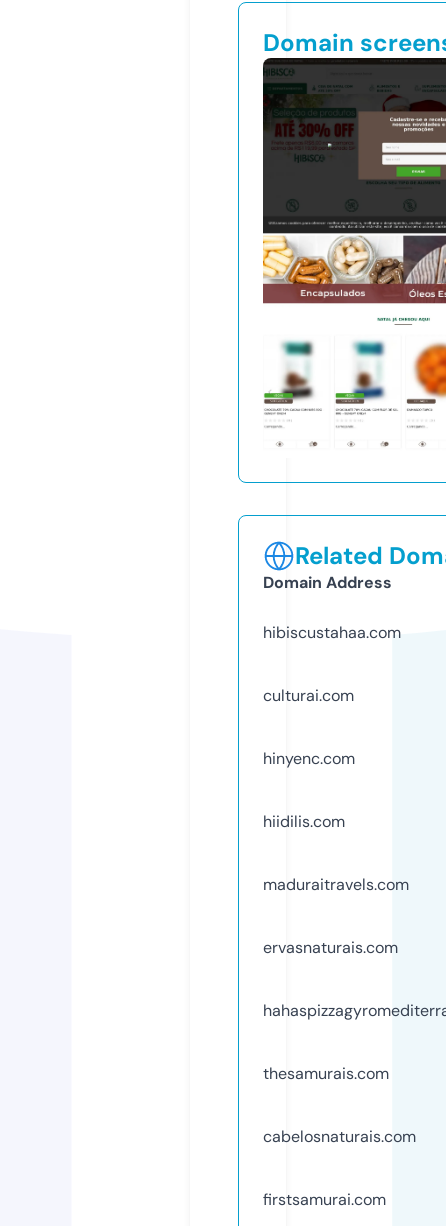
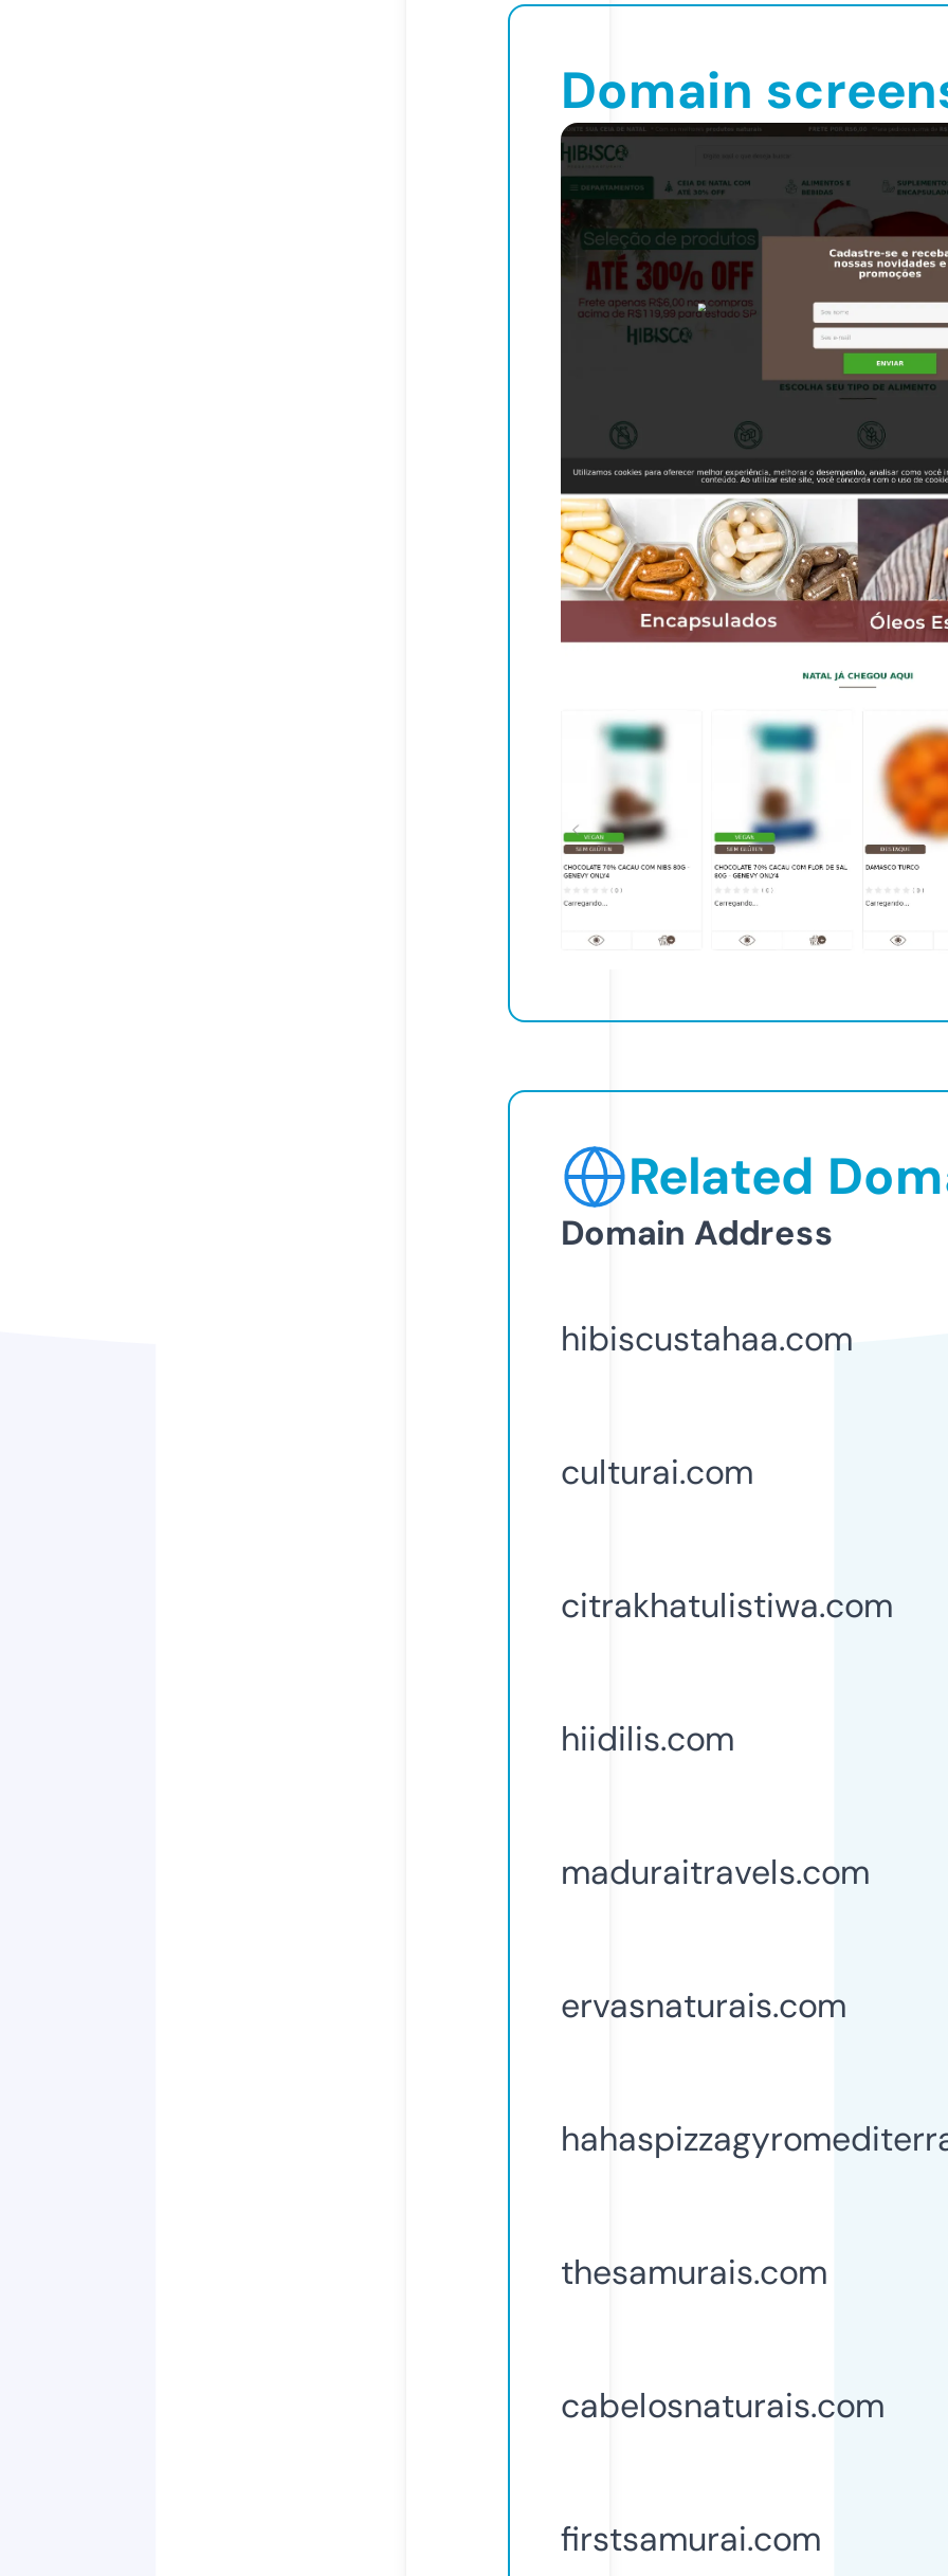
- hinyenc.com
+ citrakhatulistiwa.com
